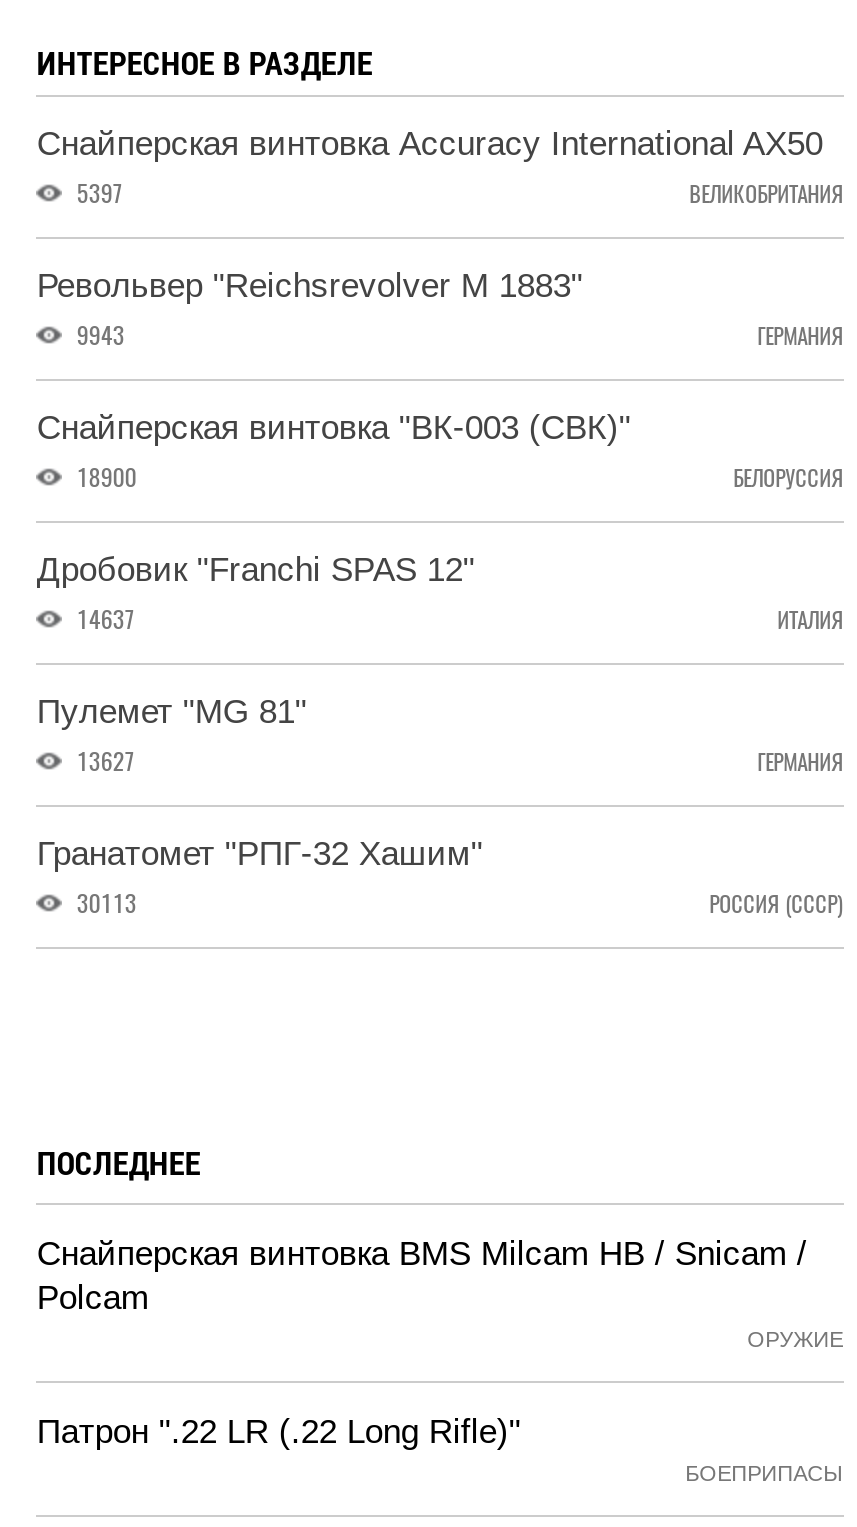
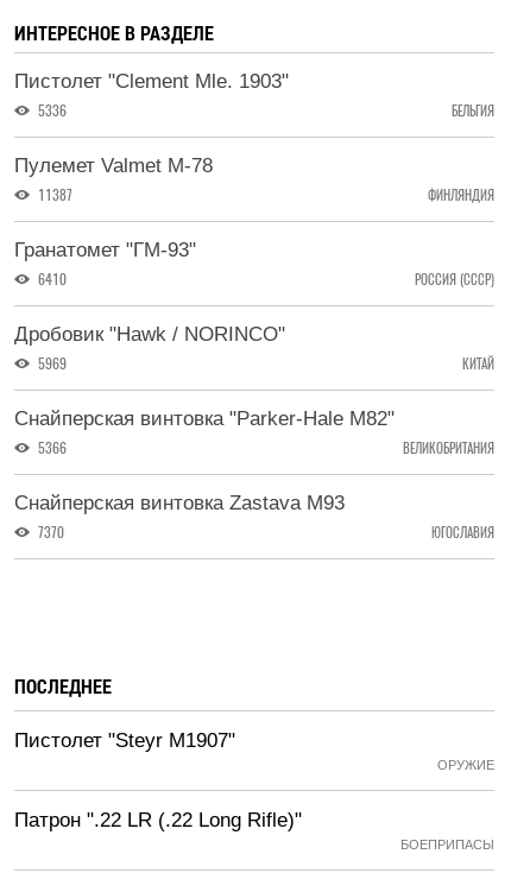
- Снайперская винтовка Accuracy International AX50
- 5397
- Револьвер "Reichsrevolver М 1883"
- 9943
- ГЕРМАНИЯ
- Снайперская винтовка "ВК-003 (СВК)"
- 18900
- БЕЛОРУССИЯ
- Дробовик "Franchi SPAS 12"
- 14637
- ИТАЛИЯ
- Пулемет "MG 81"
- 13627
- ГЕРМАНИЯ
- Гранатомет "РПГ-32 Хашим"
- 30113
+ Пистолет "Clement Mle. 1903"
+ 5336
+ БЕЛЬГИЯ
+ Пулемет Valmet M-78
+ 11387
+ ФИНЛЯНДИЯ
+ Гранатомет "ГМ-93"
+ 6410

moved down: ВЕЛИКОБРИТАНИЯ

moved up: РОССИЯ (СССР)

+ Дробовик "Hawk / NORINCO"
+ 5969
+ КИТАЙ
+ Снайперская винтовка "Parker-Hale M82"
+ 5366
+ Снайперская винтовка Zastava M93
+ 7370
+ ЮГОСЛАВИЯ

- Снайперская винтовка BMS Milcam HB / Snicam /
- Polcam
+ Пистолет "Steyr M1907"
